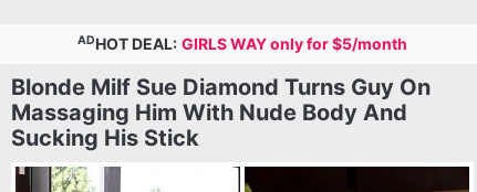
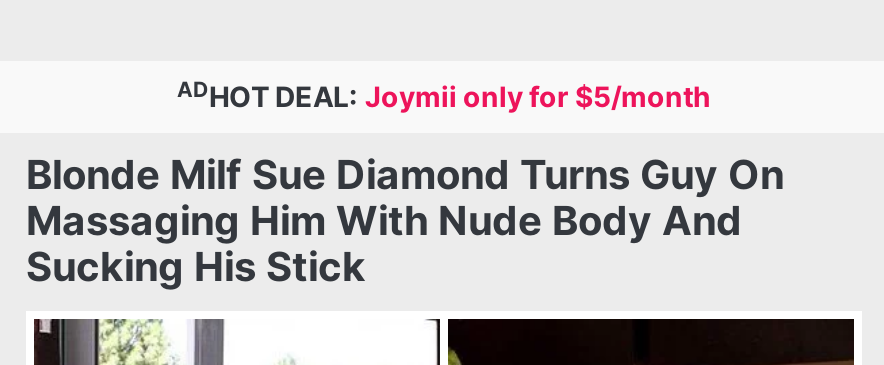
- ADHOT DEAL: GIRLS WAY only for $5/month
+ ADHOT DEAL: Joymii only for $5/month
